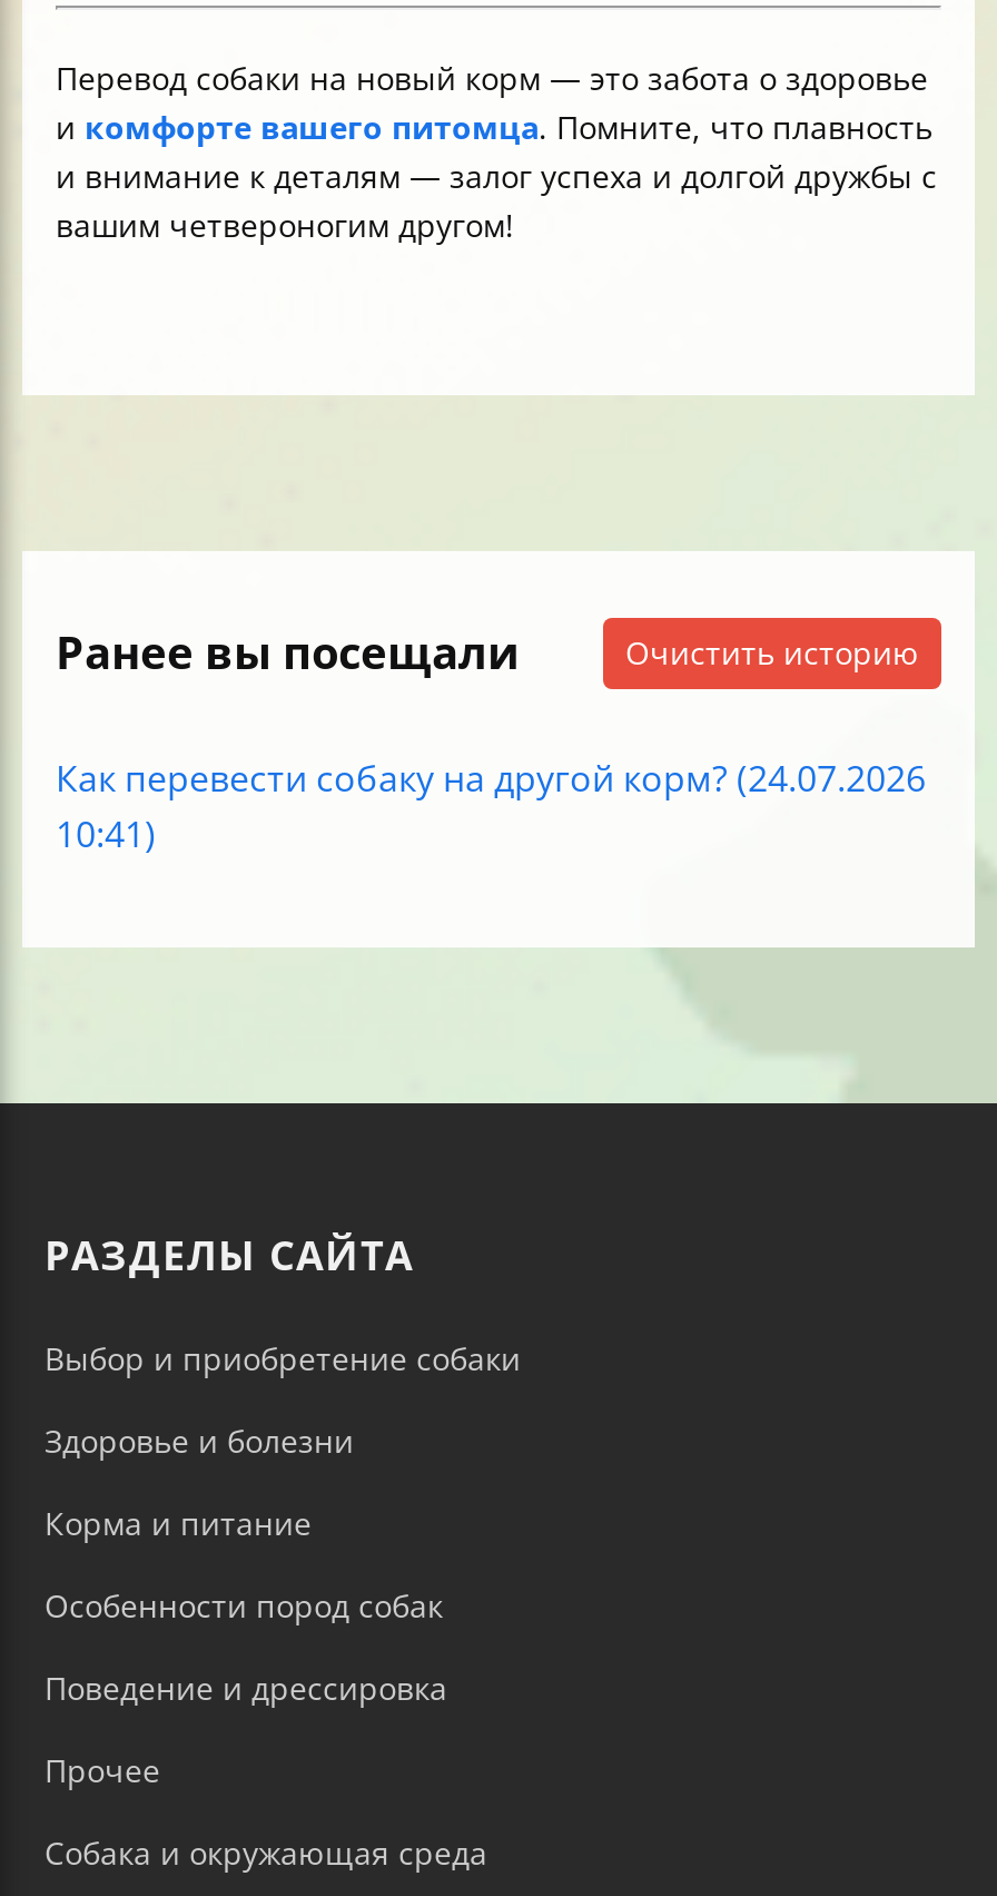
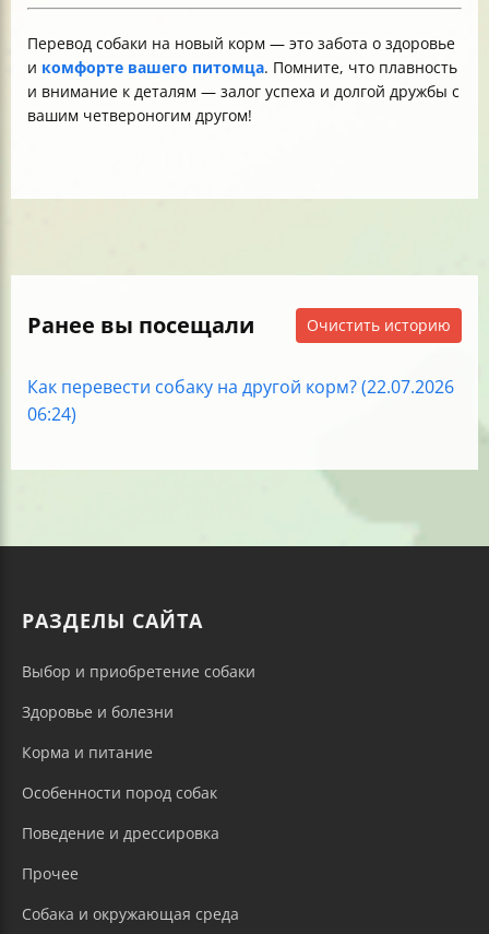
- Как перевести собаку на другой корм? (24.07.2026
+ Как перевести собаку на другой корм? (22.07.2026

- 10:41)
+ 06:24)
